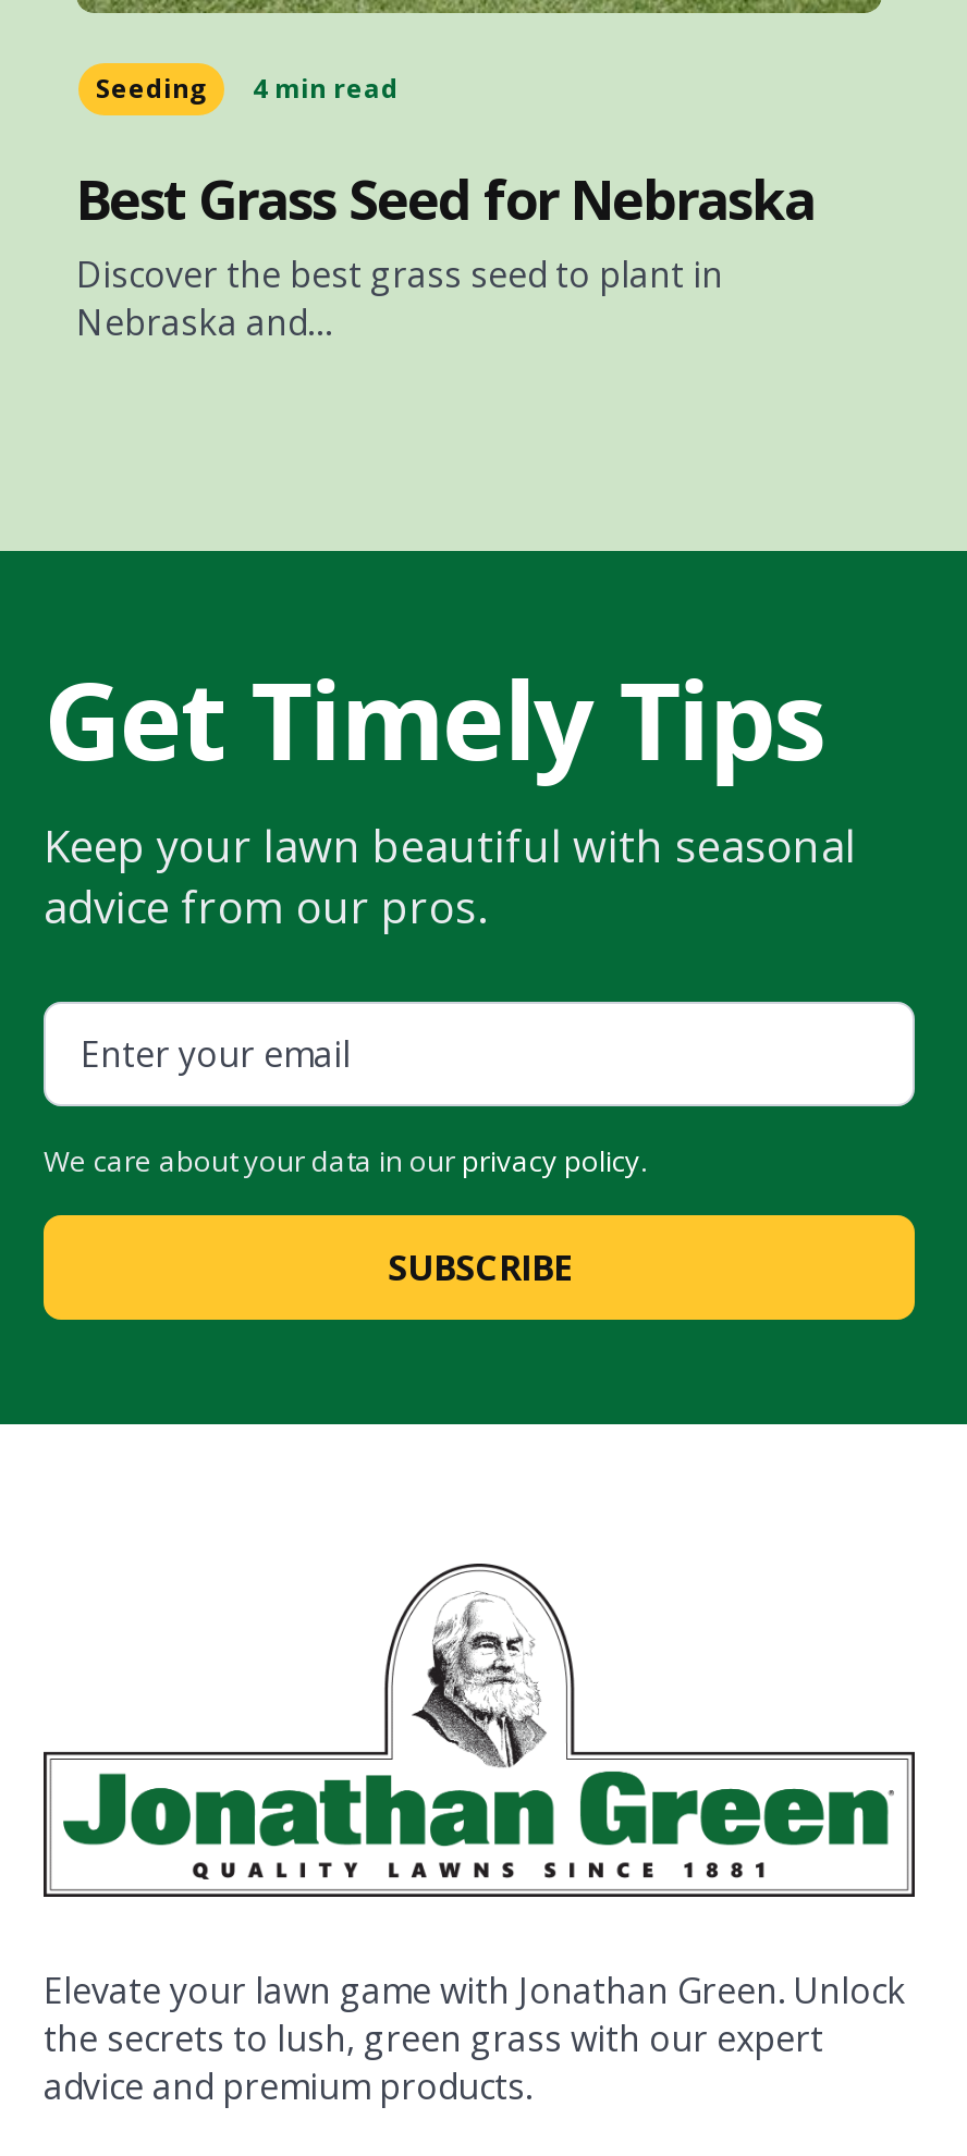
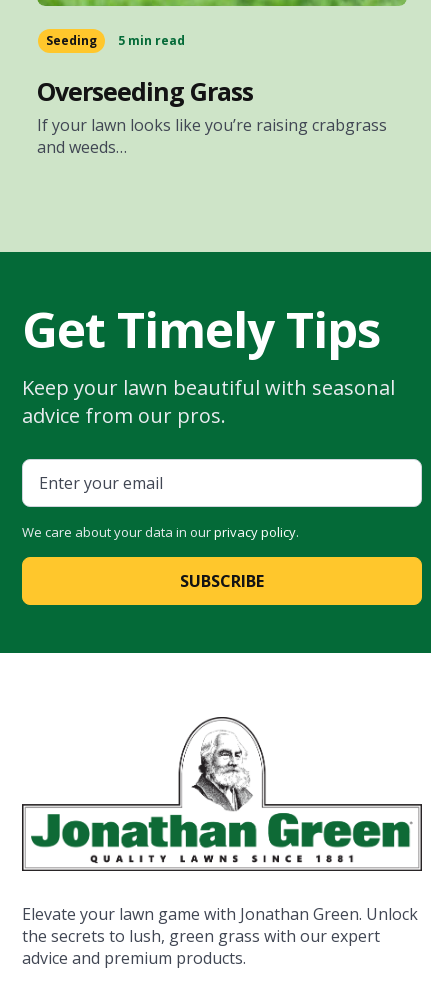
- Seeding 4 min read
+ Seeding 5 min read

- Best Grass Seed for Nebraska
- Discover the best grass seed to plant in
- Nebraska and…
+ Overseeding Grass
+ If your lawn looks like you’re raising crabgrass
+ and weeds…
